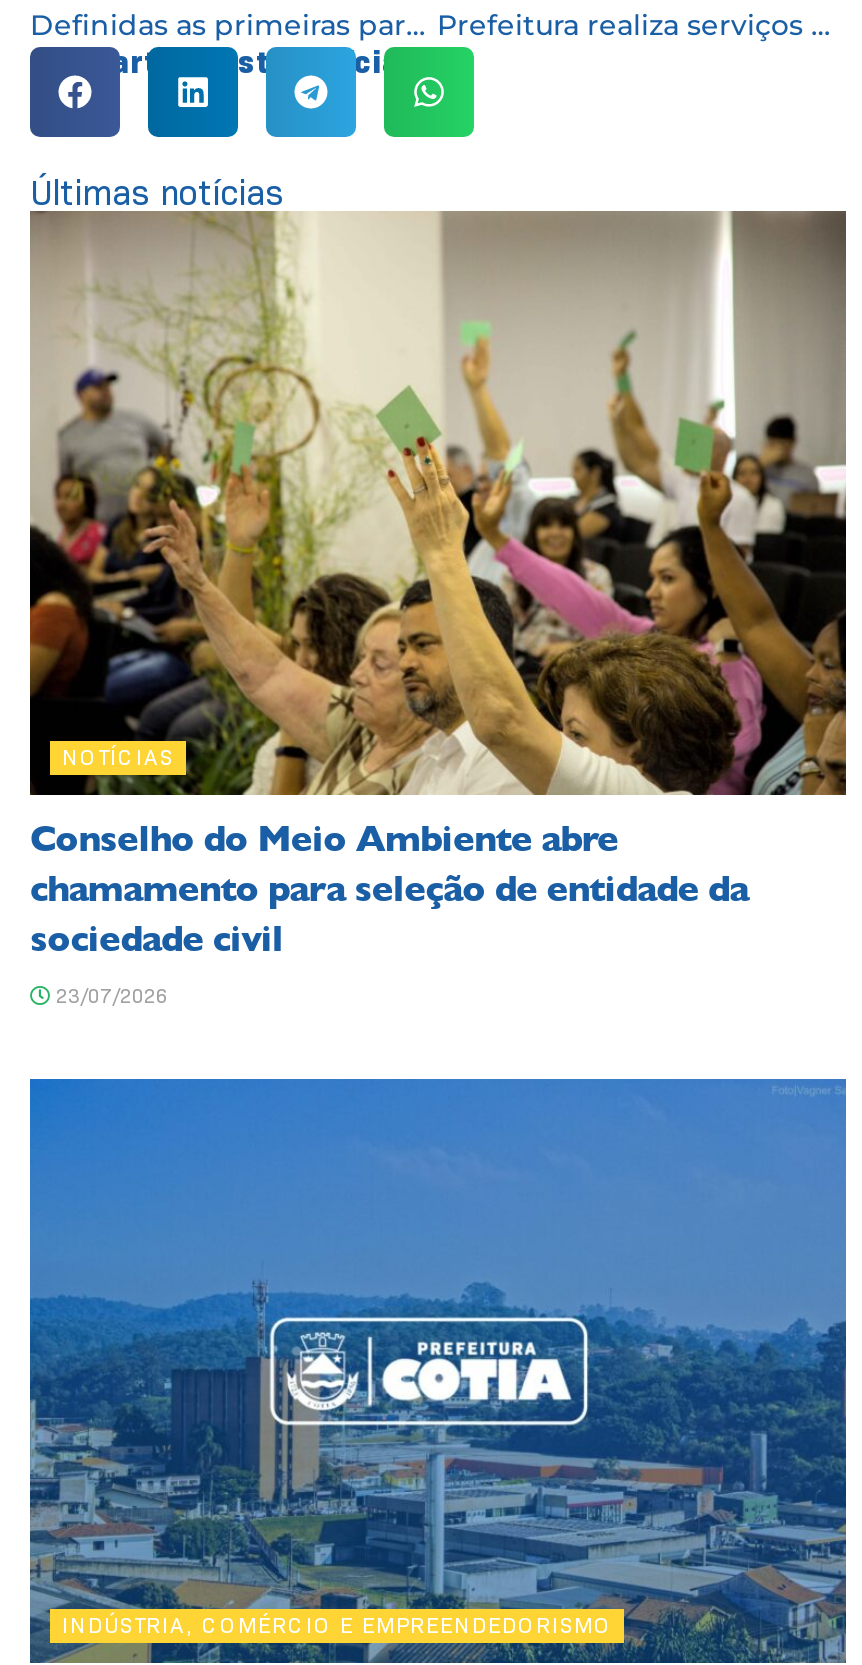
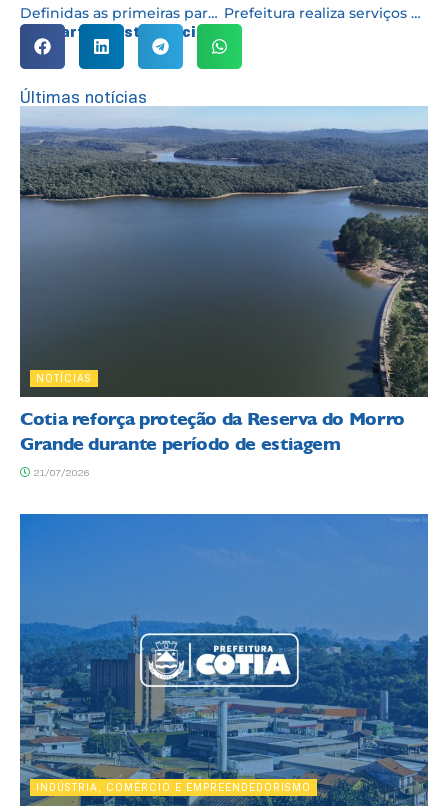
- [image]
- Conselho do Meio Ambiente abre
- chamamento para seleção de entidade da
- sociedade civil
+ [image]
+ Cotia reforça proteção da Reserva do Morro
+ Grande durante período de estiagem

- 23/07/2026
+ 21/07/2026
